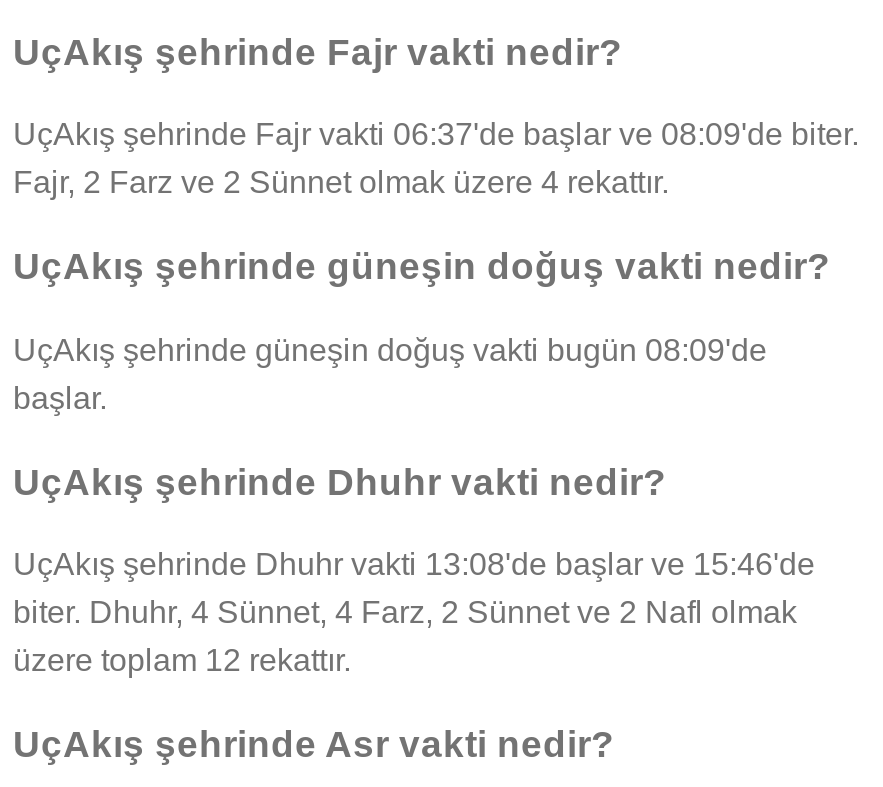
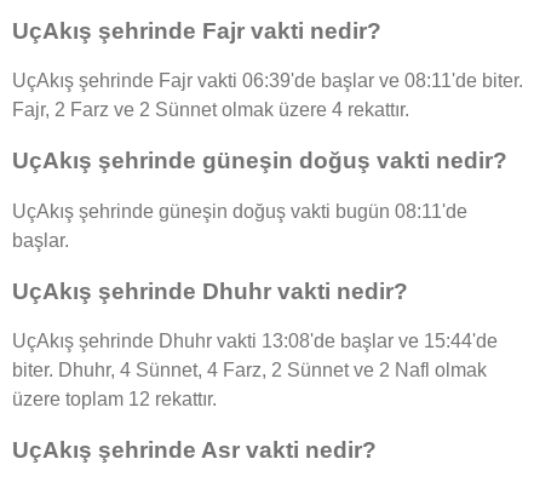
- UçAkış şehrinde Fajr vakti 06:37'de başlar ve 08:09'de biter.
+ UçAkış şehrinde Fajr vakti 06:39'de başlar ve 08:11'de biter.

- UçAkış şehrinde güneşin doğuş vakti bugün 08:09'de
+ UçAkış şehrinde güneşin doğuş vakti bugün 08:11'de

- UçAkış şehrinde Dhuhr vakti 13:08'de başlar ve 15:46'de
+ UçAkış şehrinde Dhuhr vakti 13:08'de başlar ve 15:44'de
